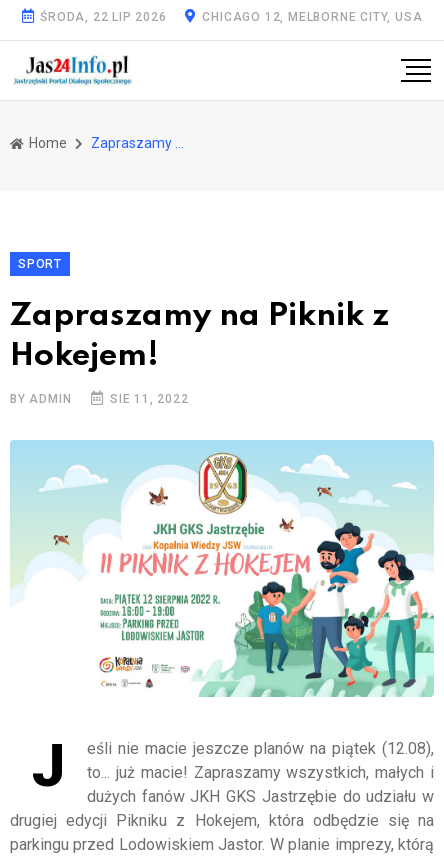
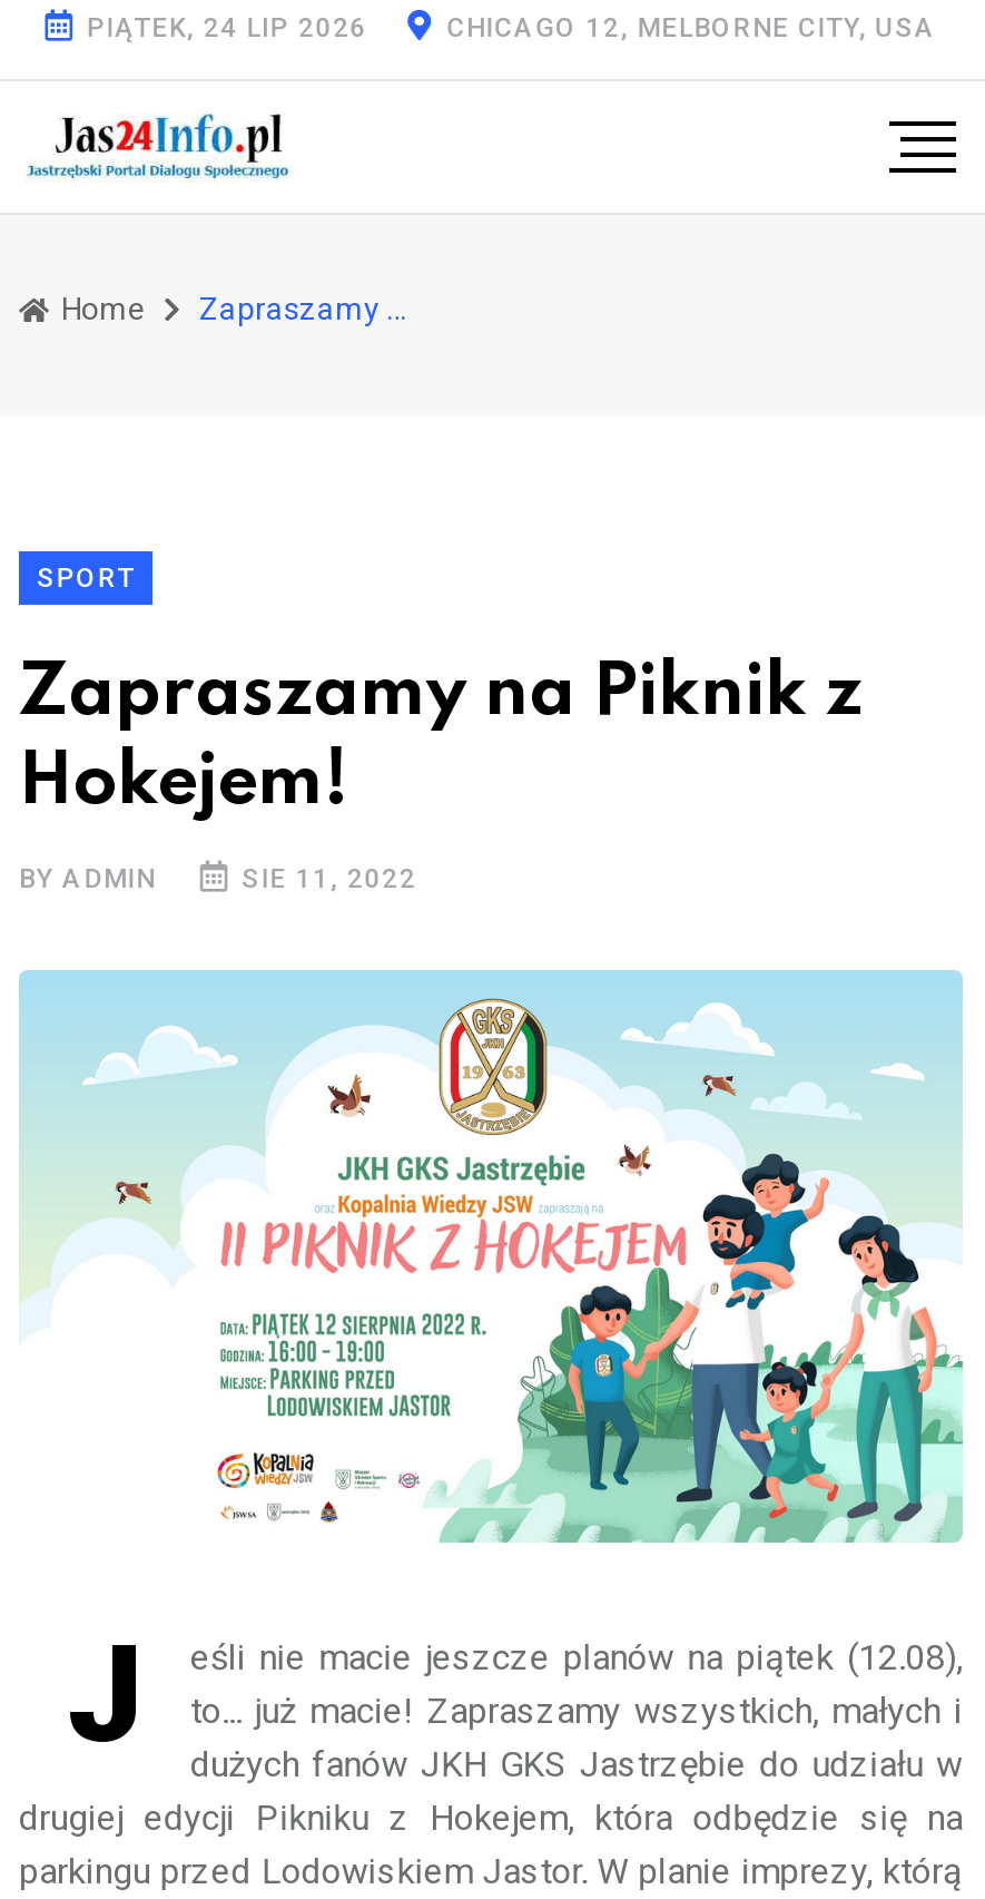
- ŚRODA, 22 LIP 2026
+ PIĄTEK, 24 LIP 2026
